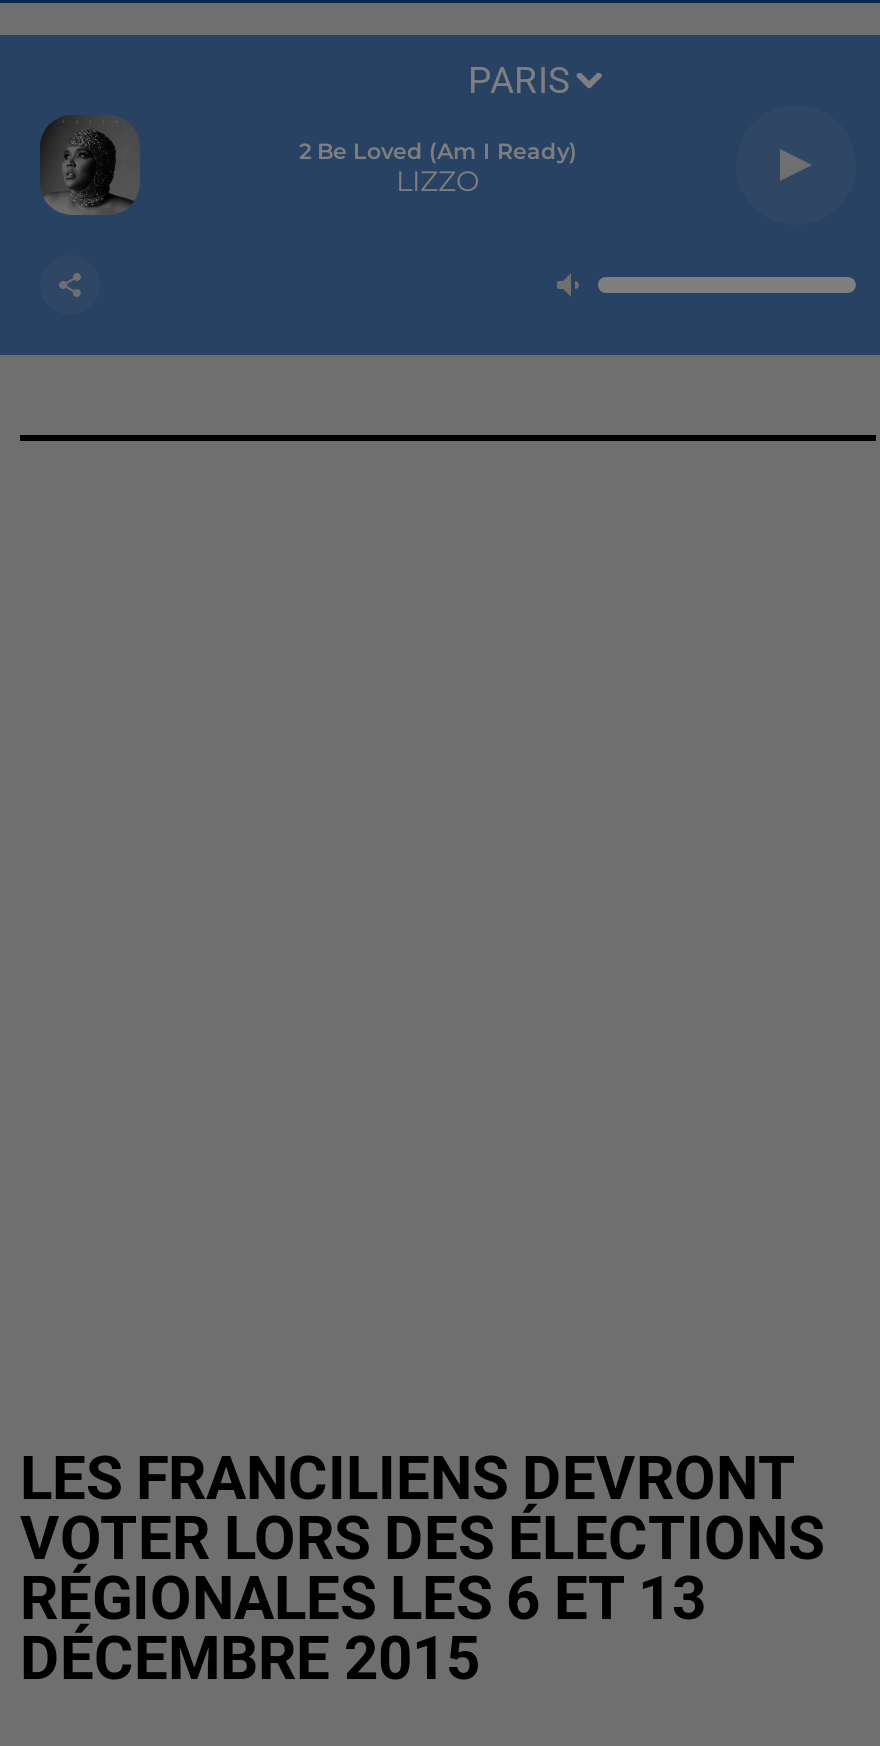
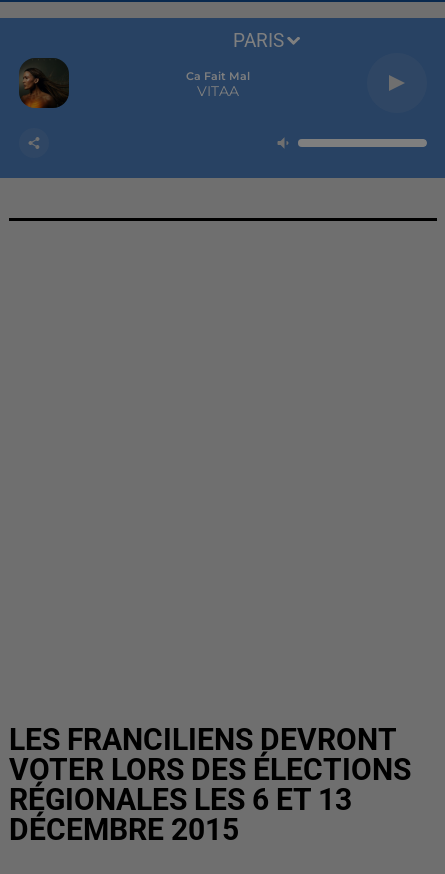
- [image]
+ [image]

- 2 Be Loved (am I Ready)
- LIZZO
+ Ca Fait Mal
+ VITAA
